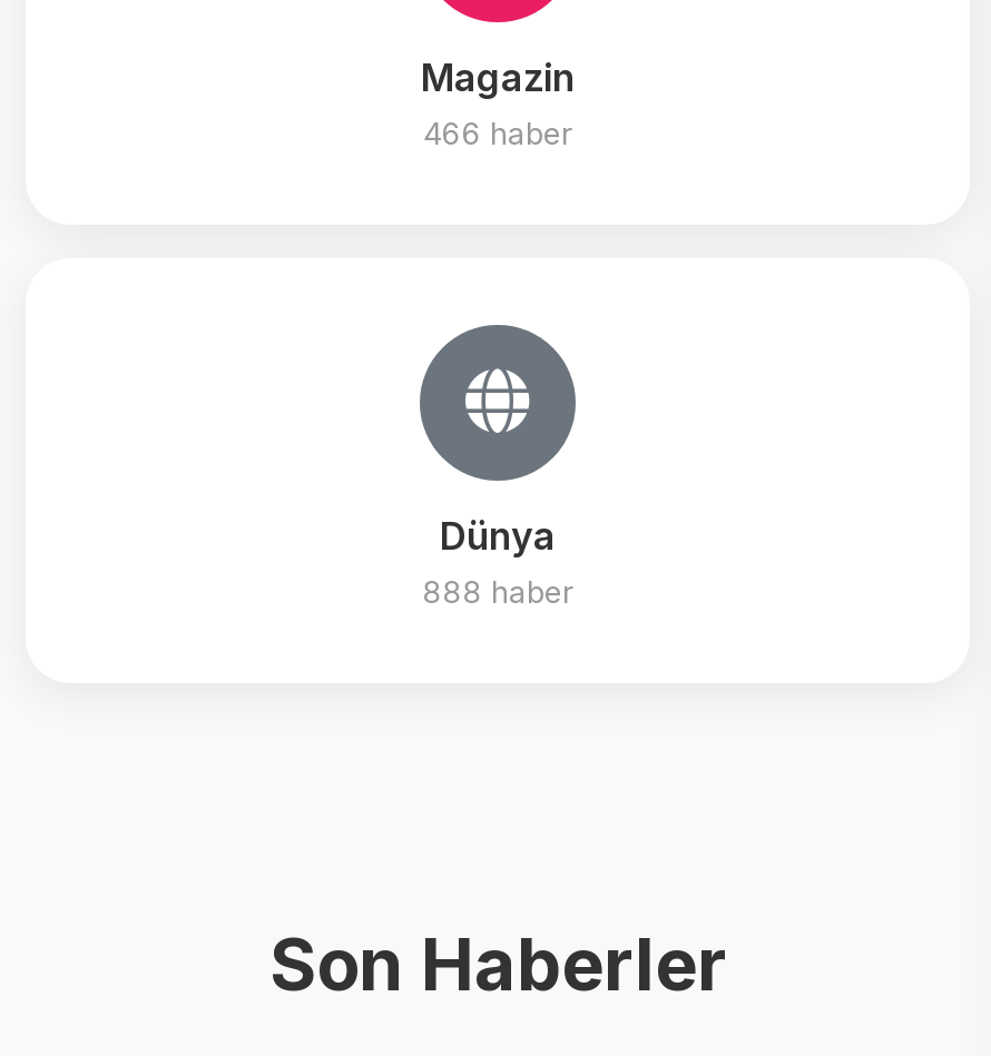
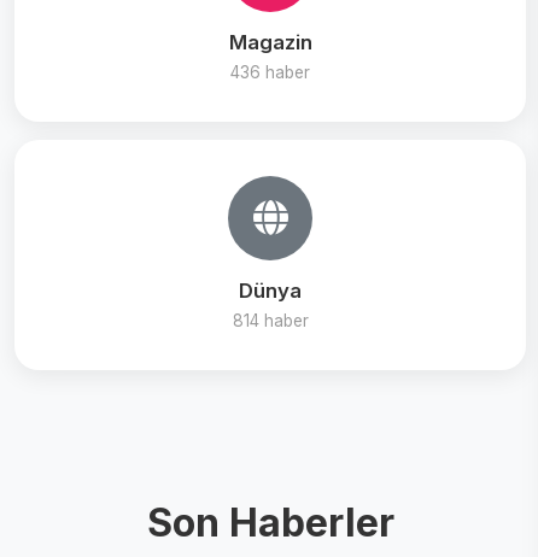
- 466 haber
+ 436 haber

- 888 haber
+ 814 haber
